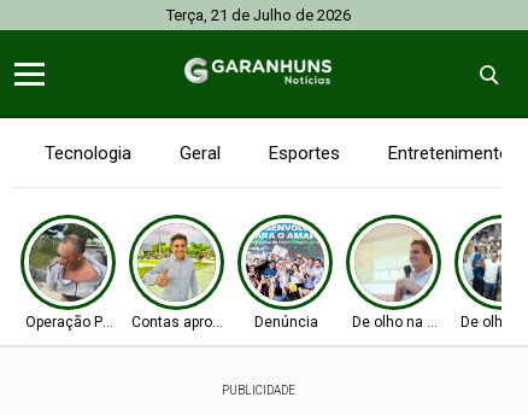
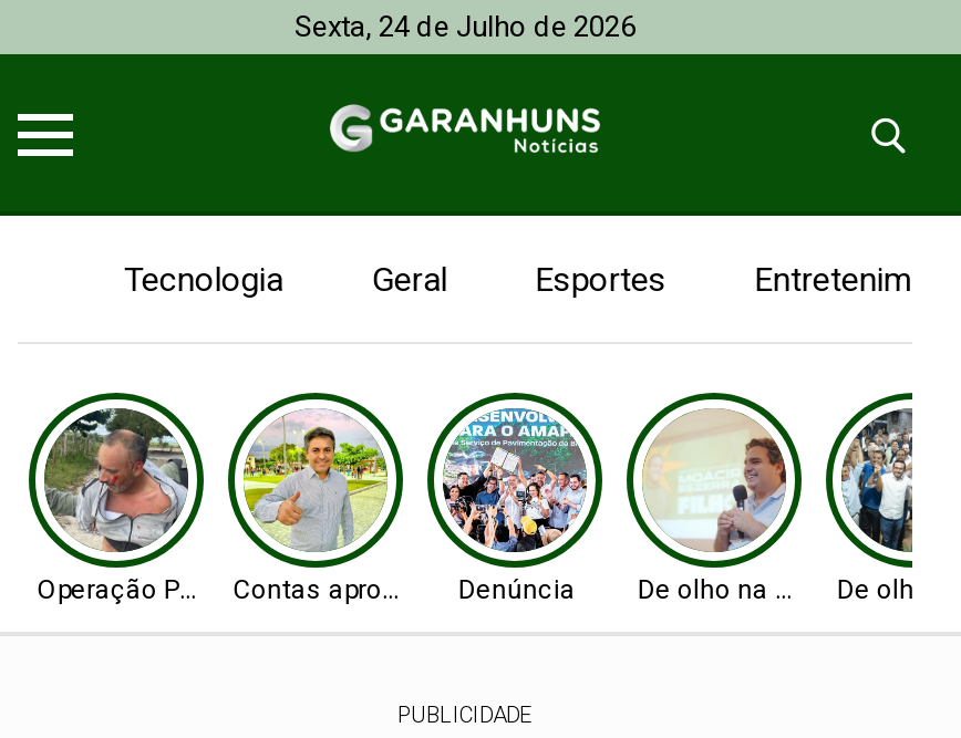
- Terça, 21 de Julho de 2026
+ Sexta, 24 de Julho de 2026
